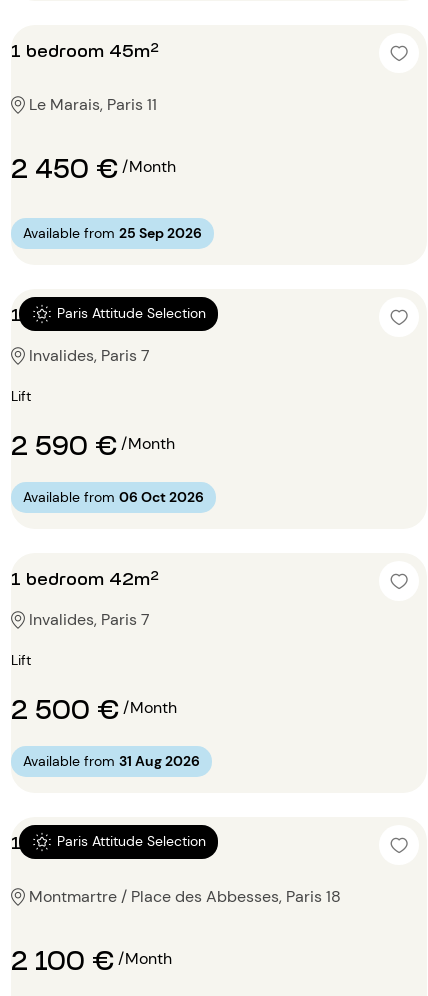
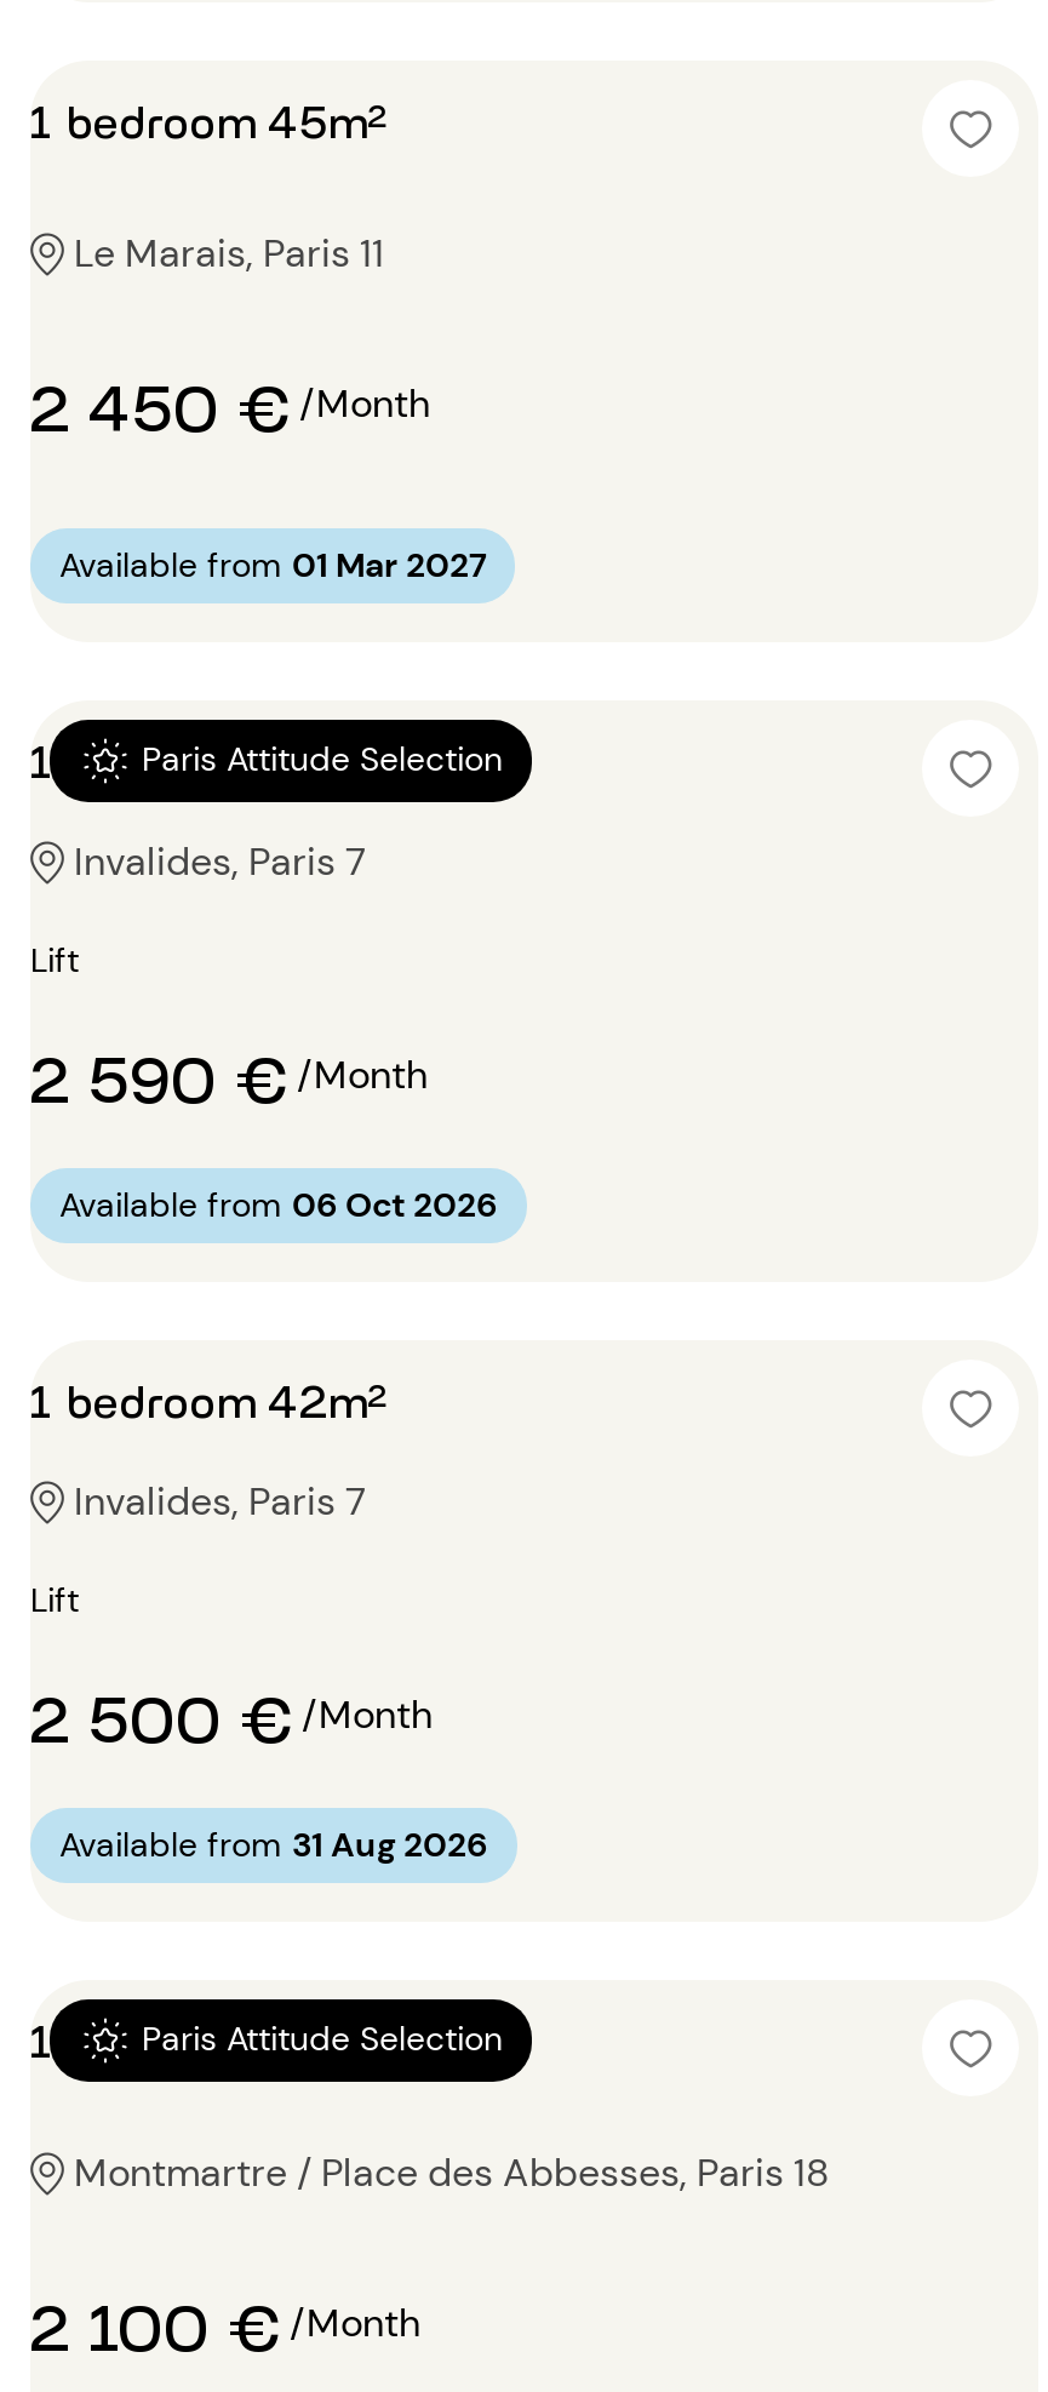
- Available from 25 Sep 2026
+ Available from 01 Mar 2027
